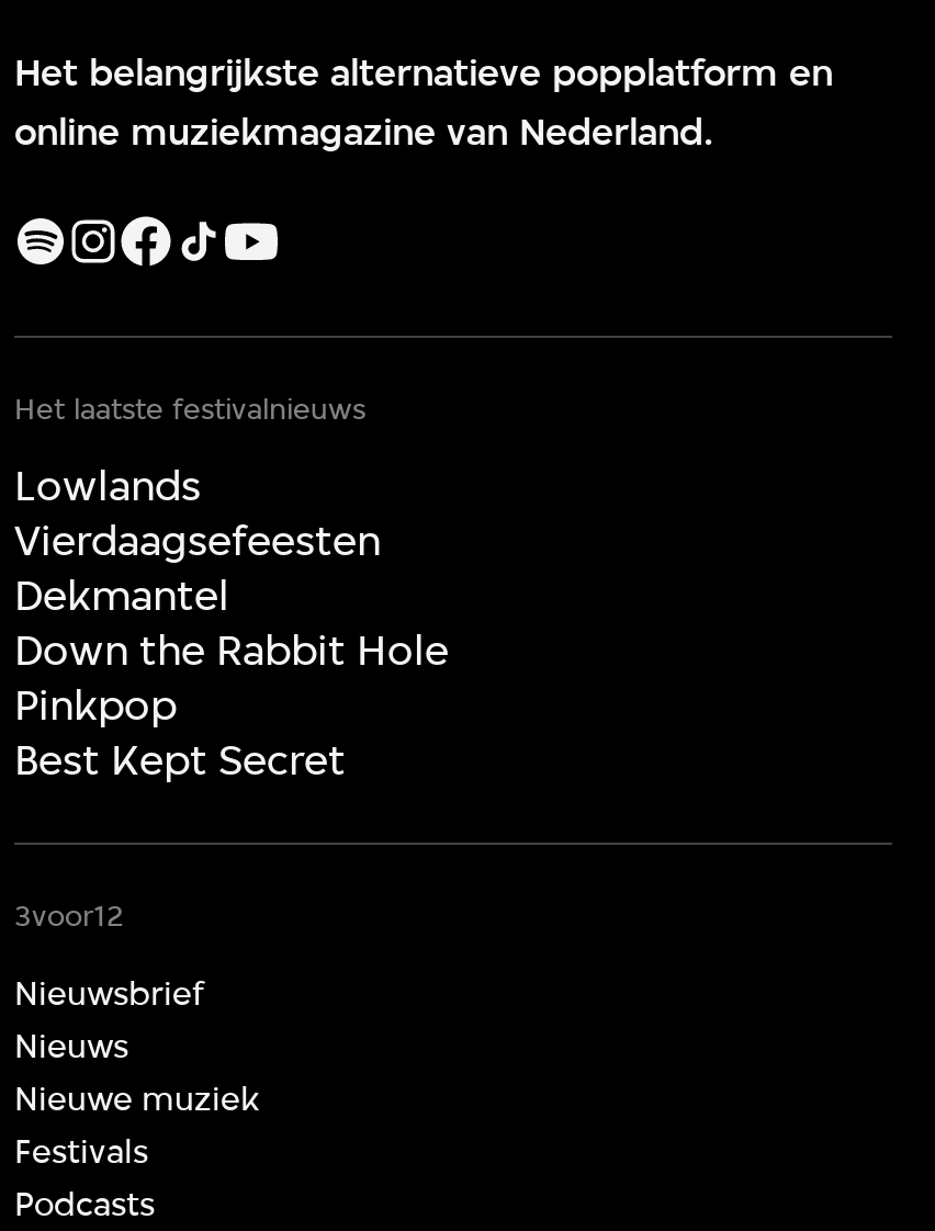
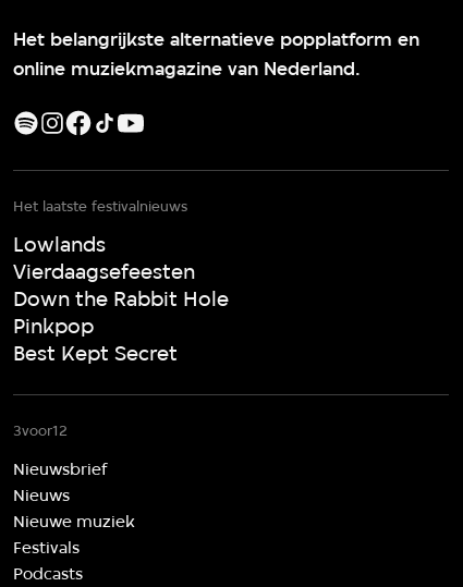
- Dekmantel
